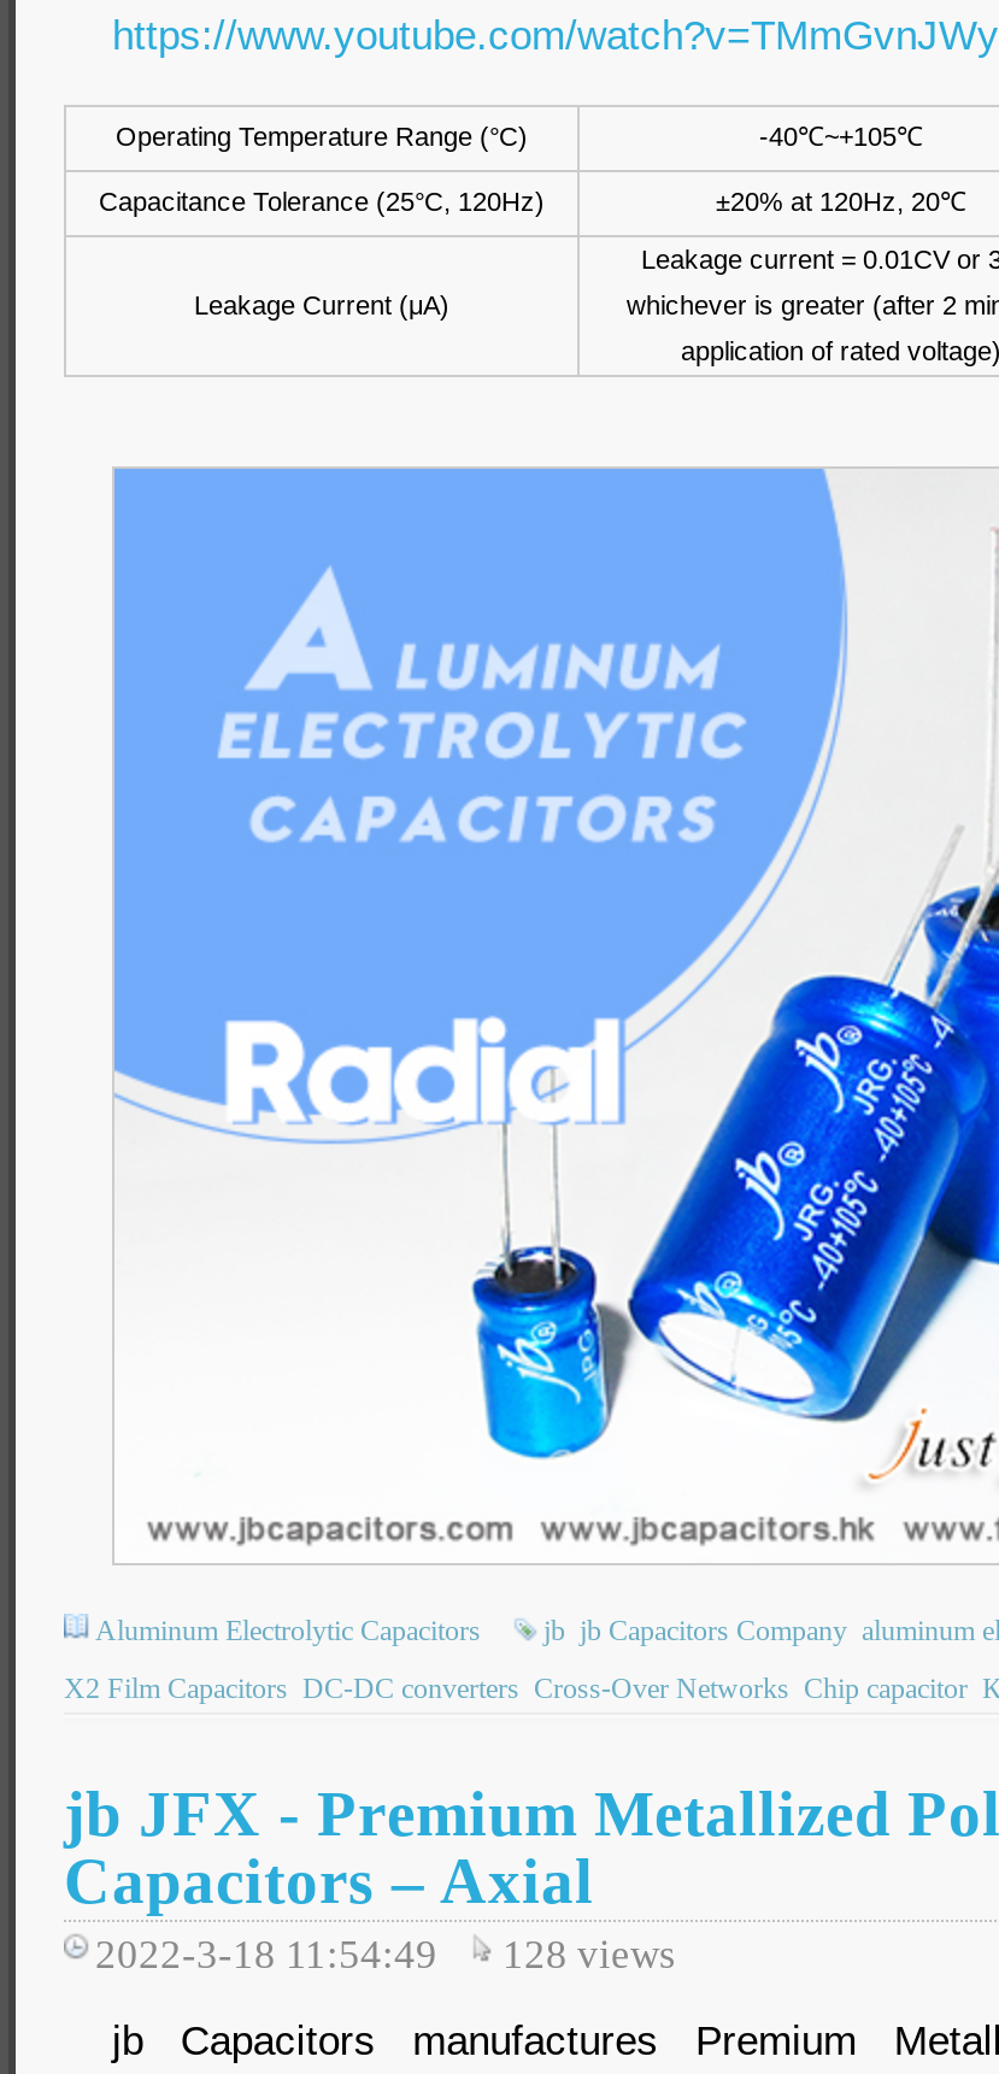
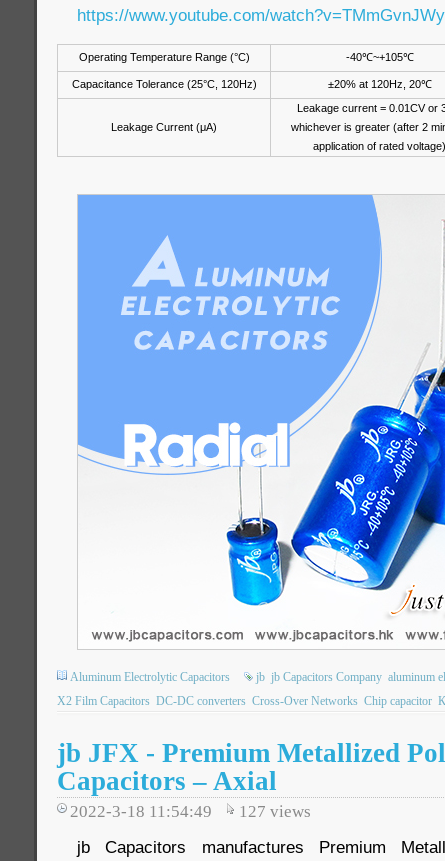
- 2022-3-18 11:54:49 128 views
+ 2022-3-18 11:54:49 127 views
